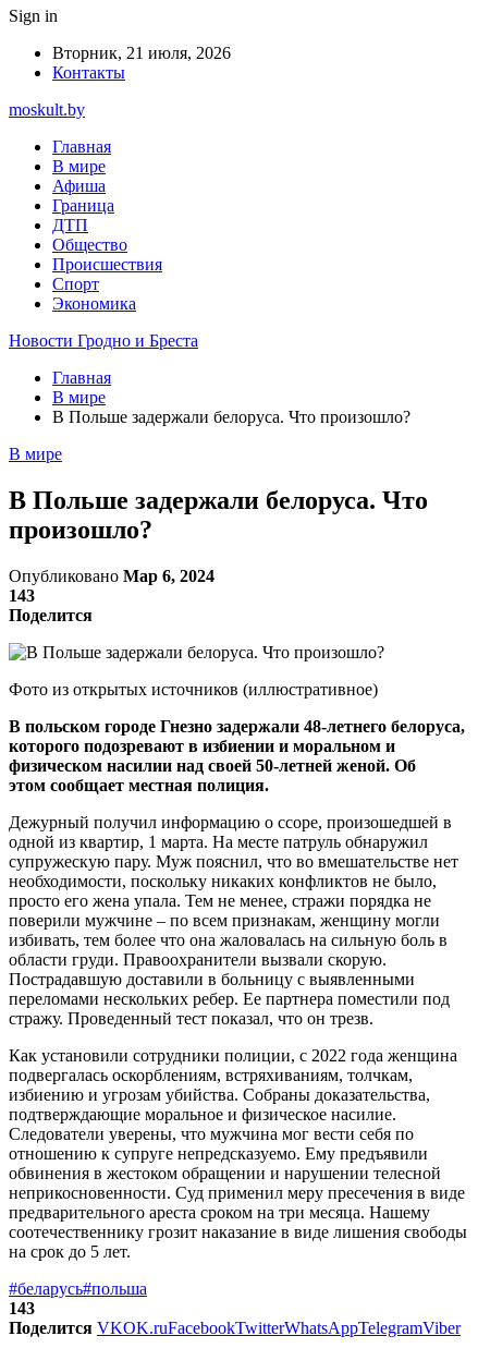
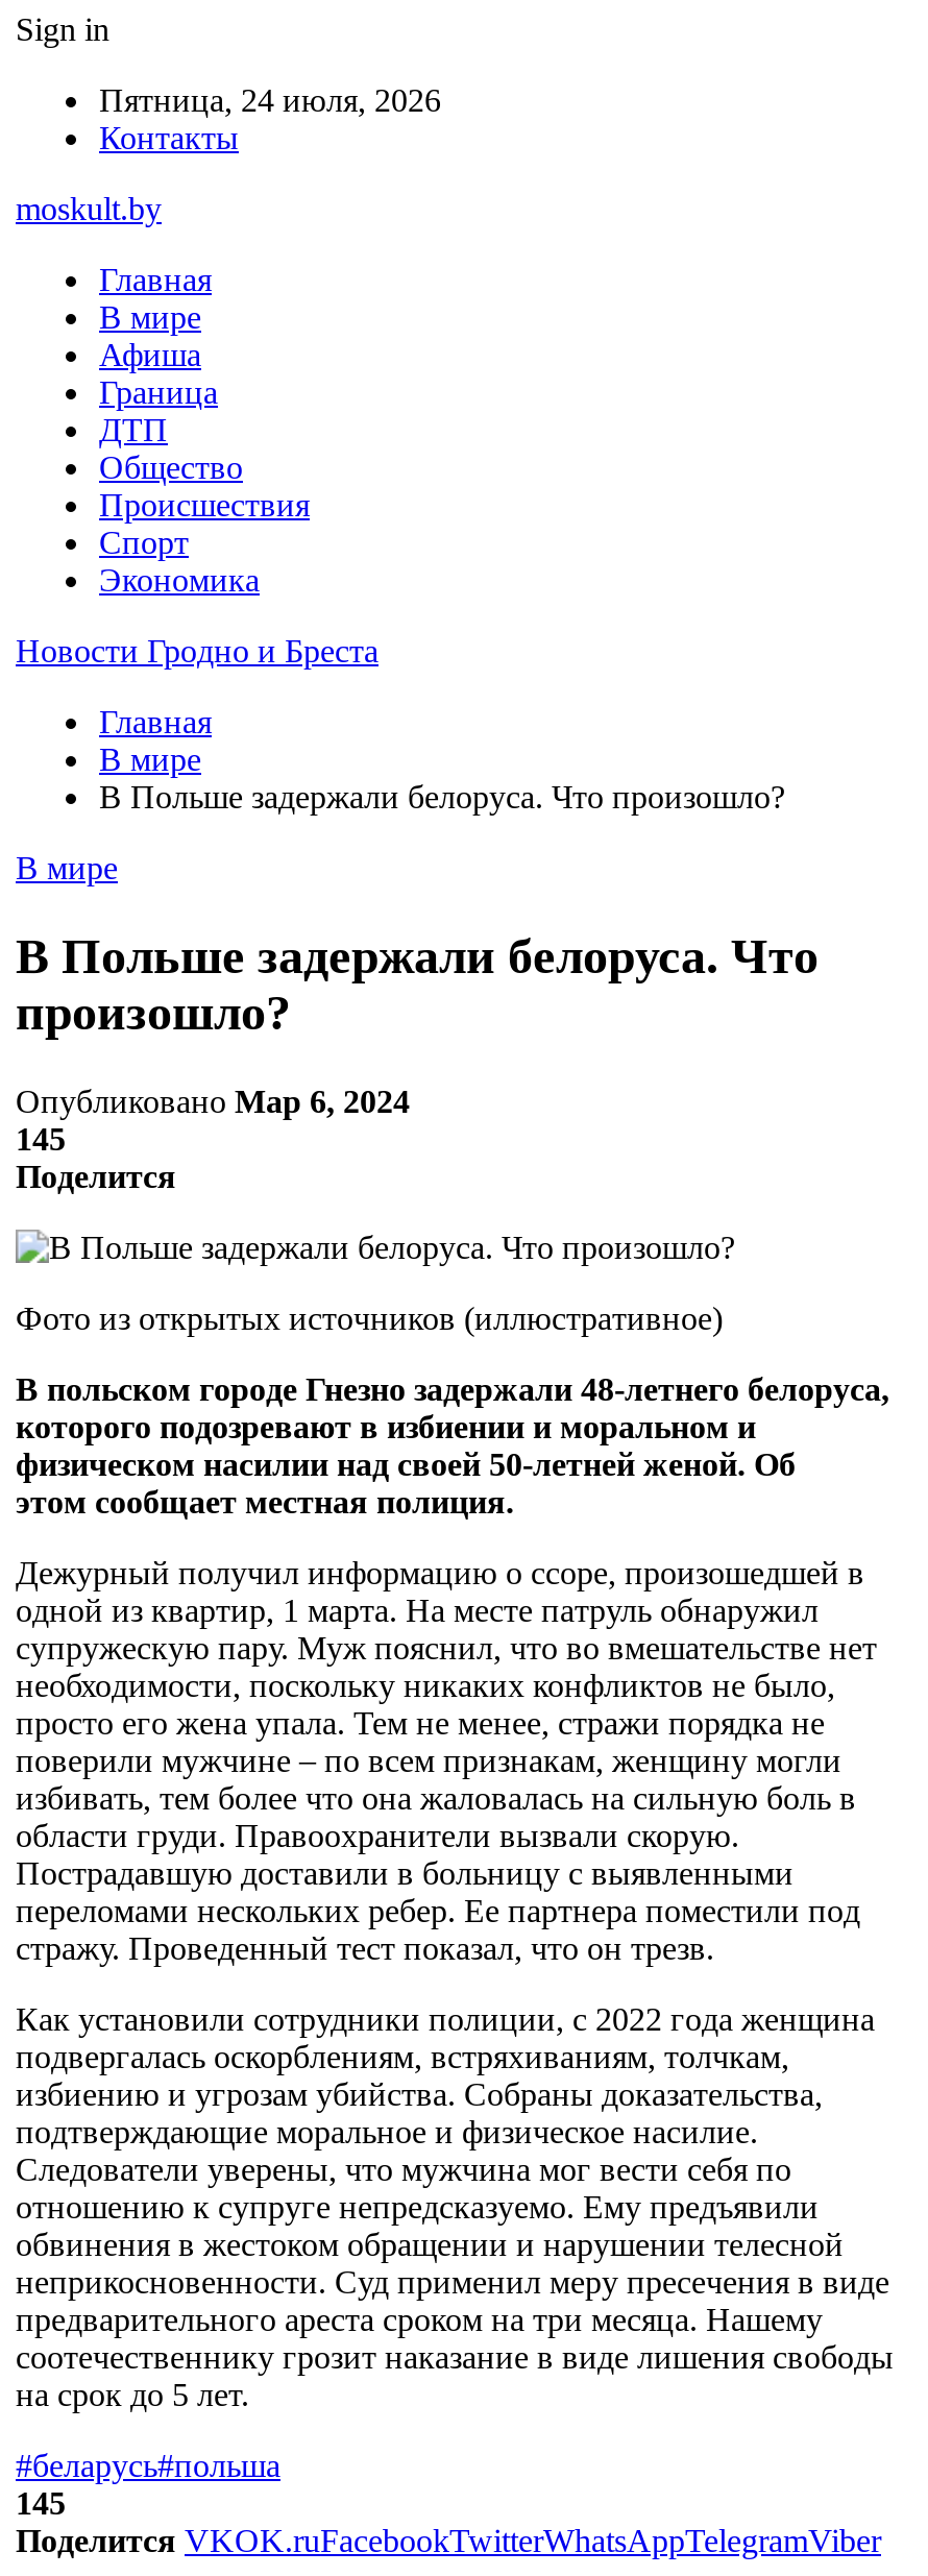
- Вторник, 21 июля, 2026
+ Пятница, 24 июля, 2026

- 143
+ 145

- 143
+ 145
